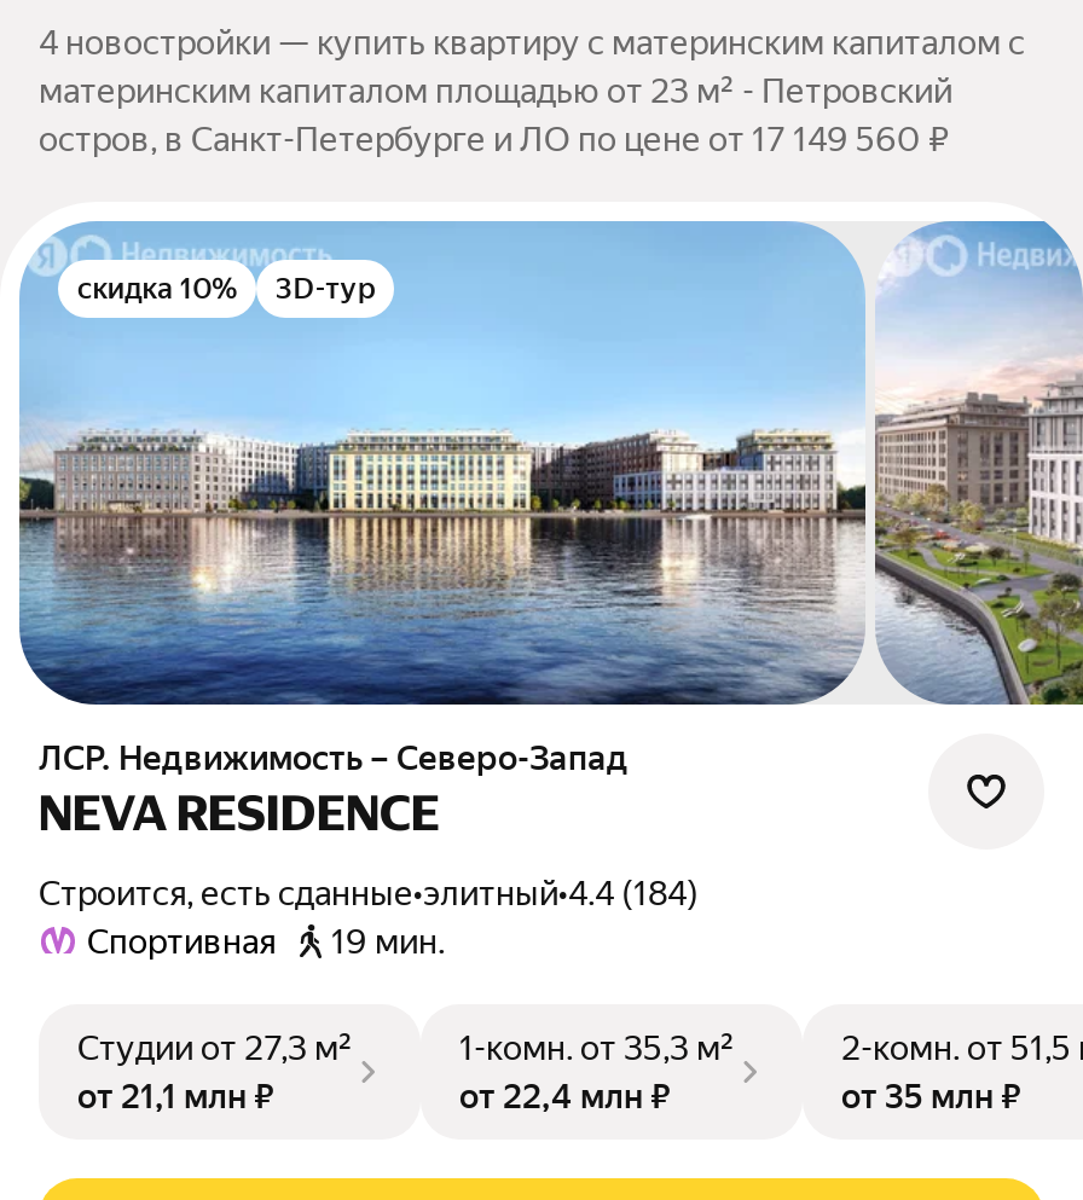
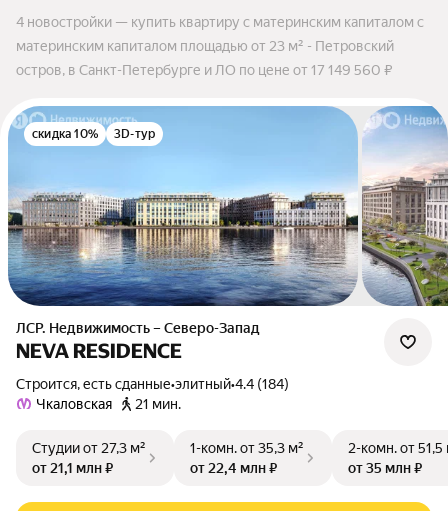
- Спортивная
- 19 мин.
+ Чкаловская
+ 21 мин.
